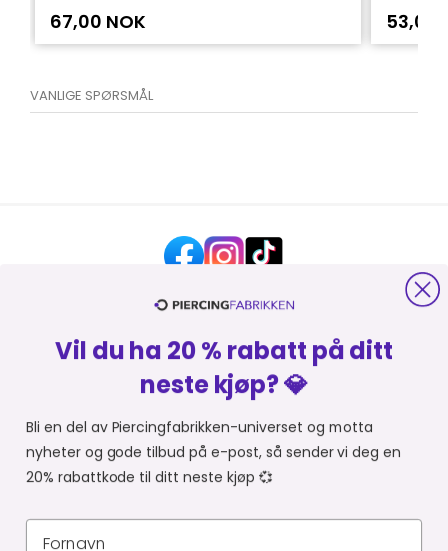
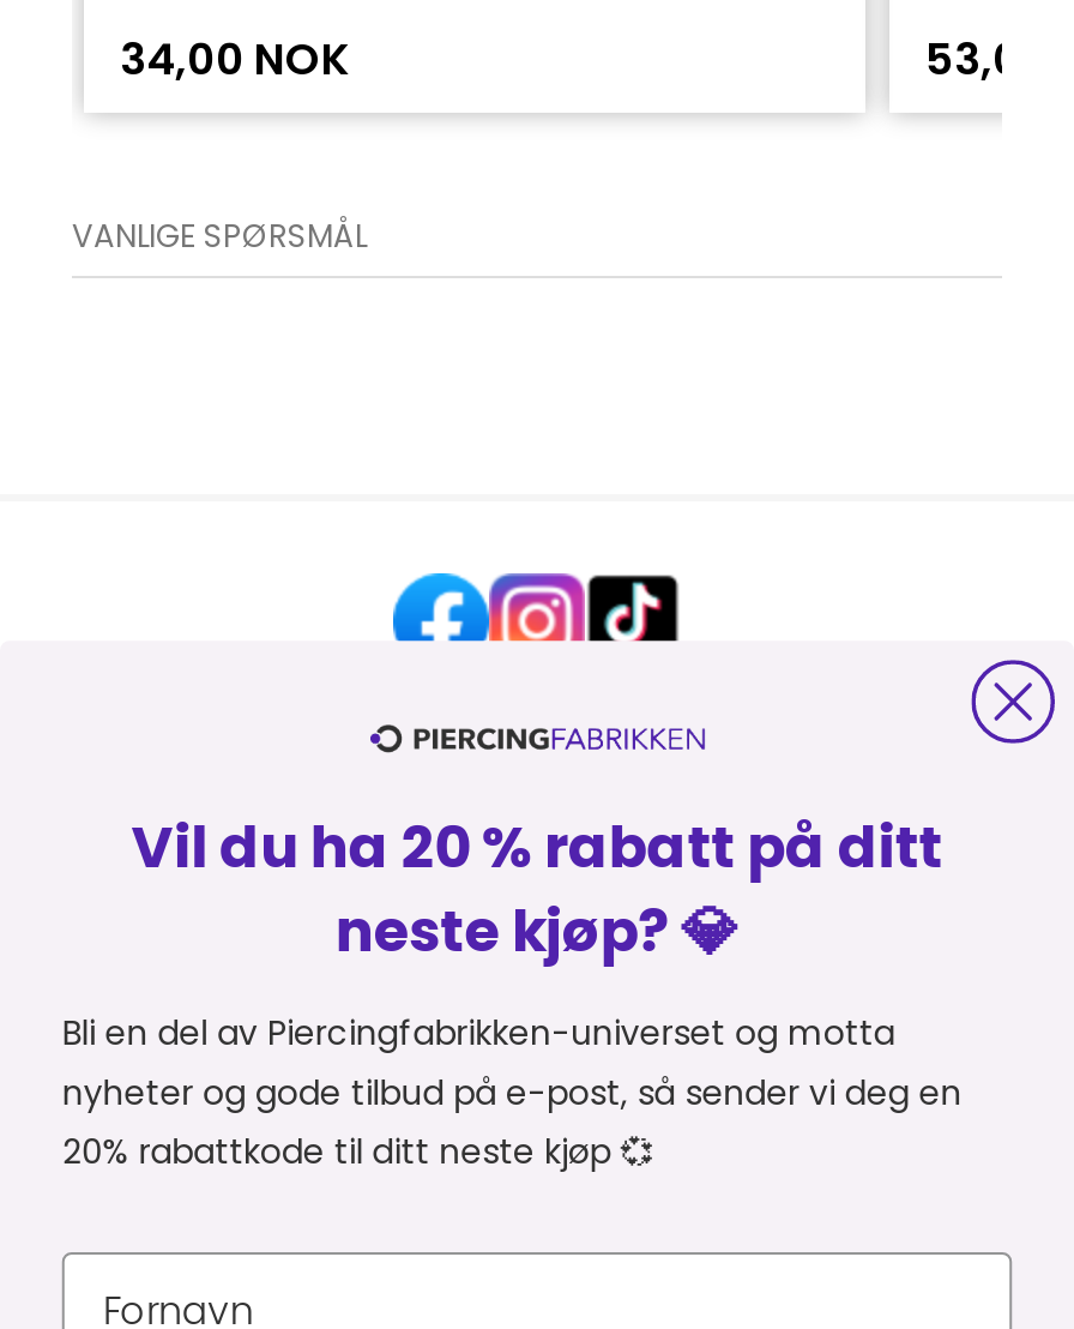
- 67,00 NOK
+ 34,00 NOK
